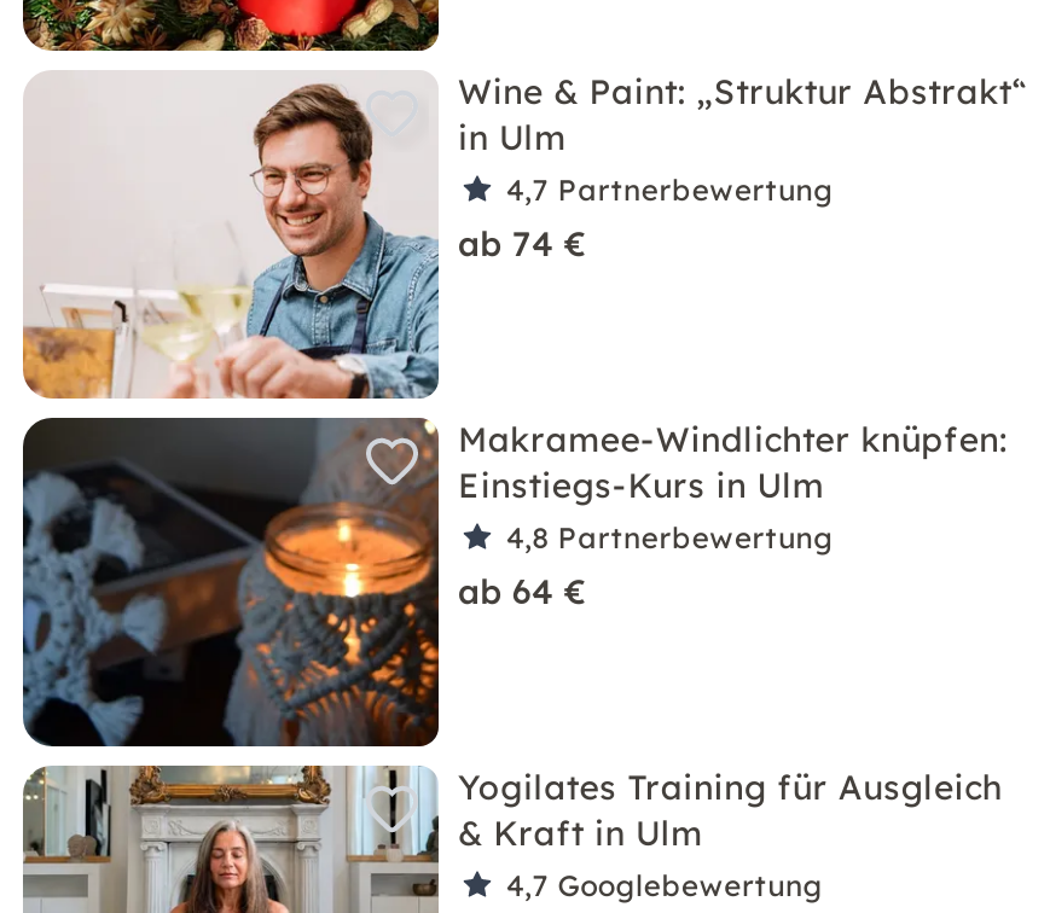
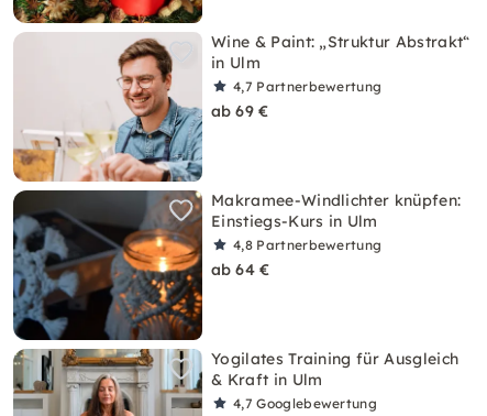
- ab 74 €
+ ab 69 €
